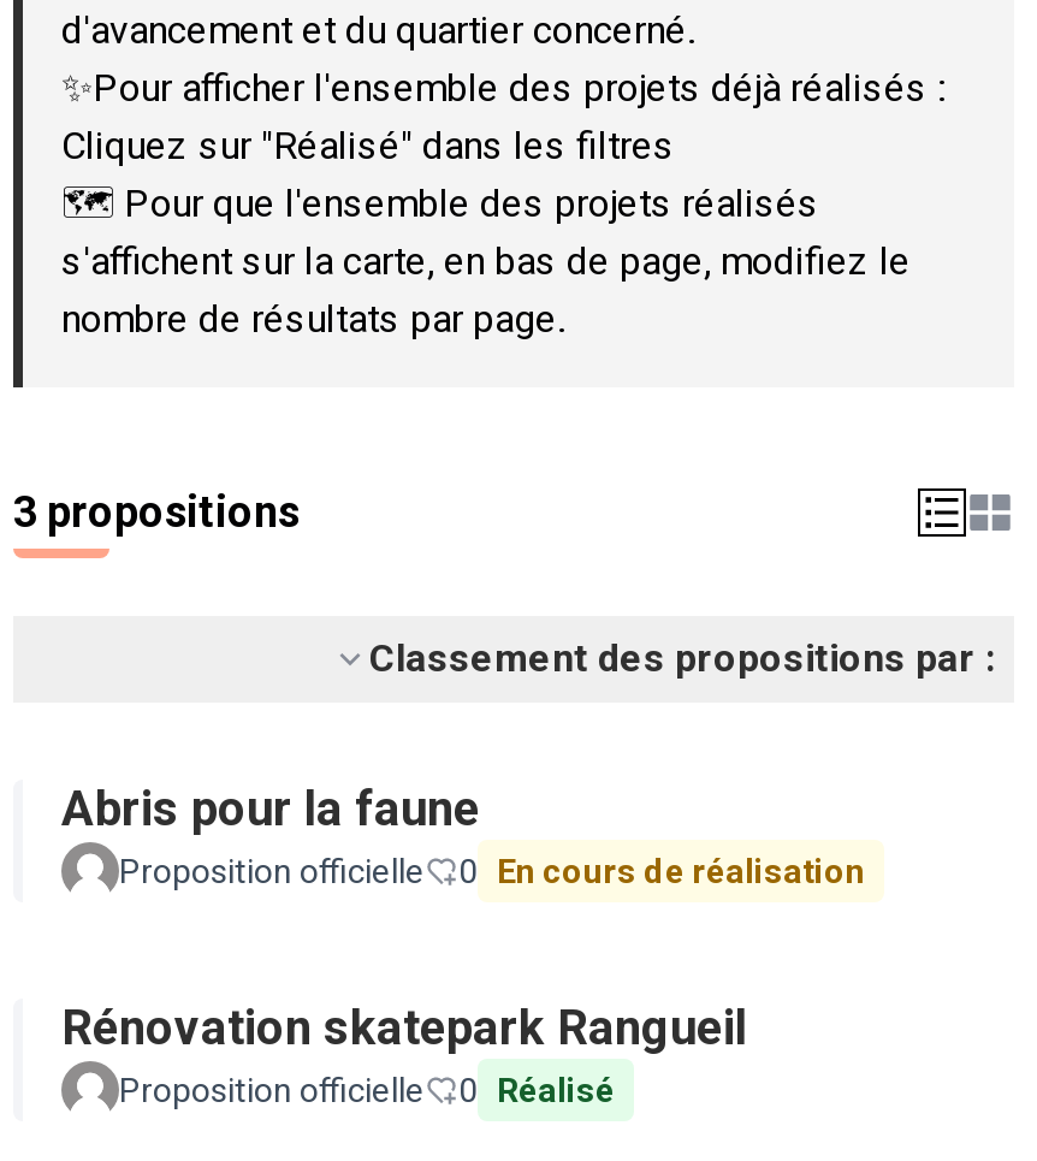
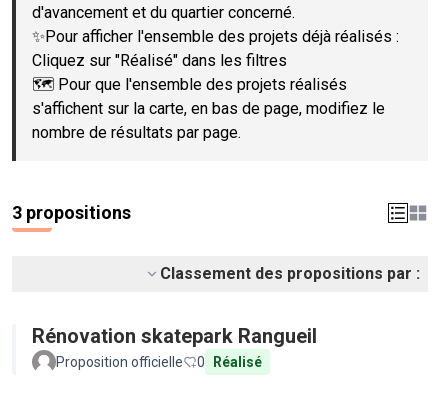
- Abris pour la faune
- Proposition officielle
- 0 En cours de réalisation
